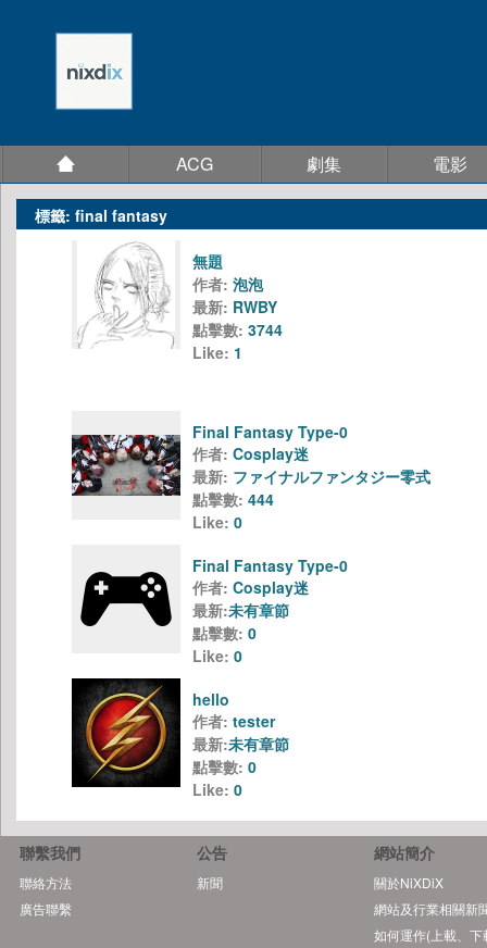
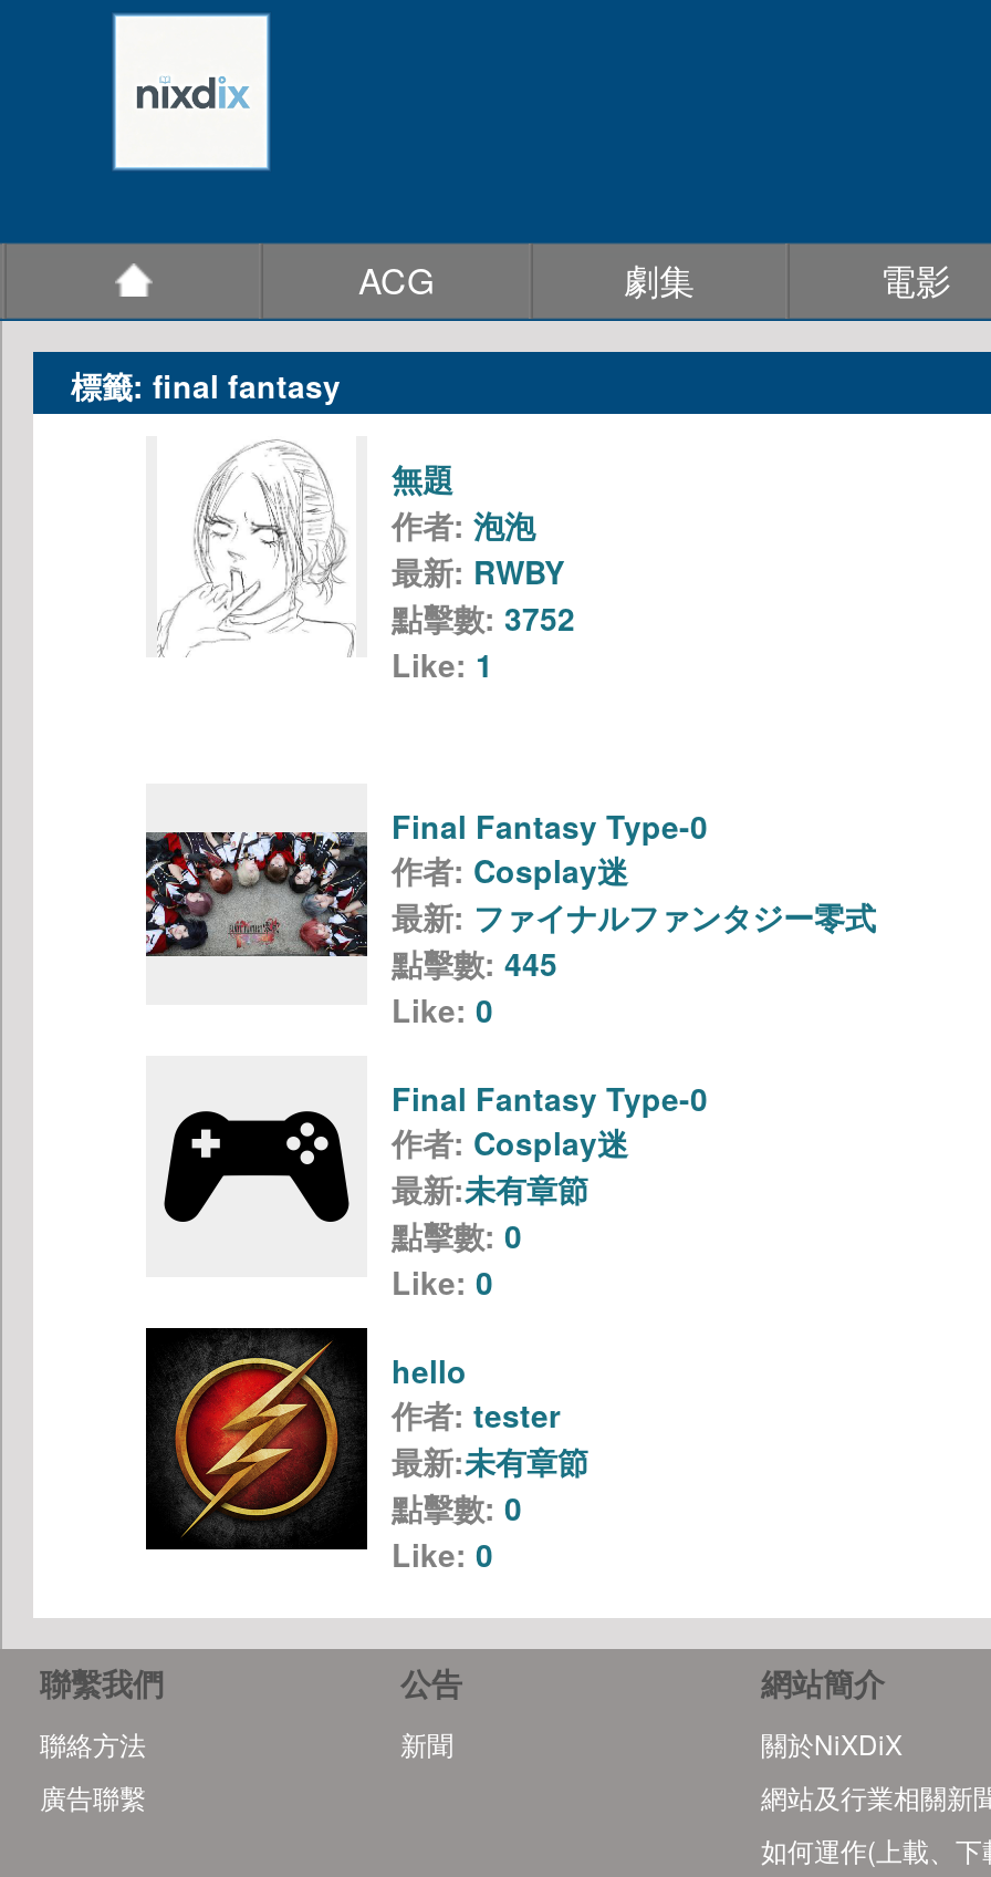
- 點擊數: 3744
+ 點擊數: 3752

- 點擊數: 444
+ 點擊數: 445
